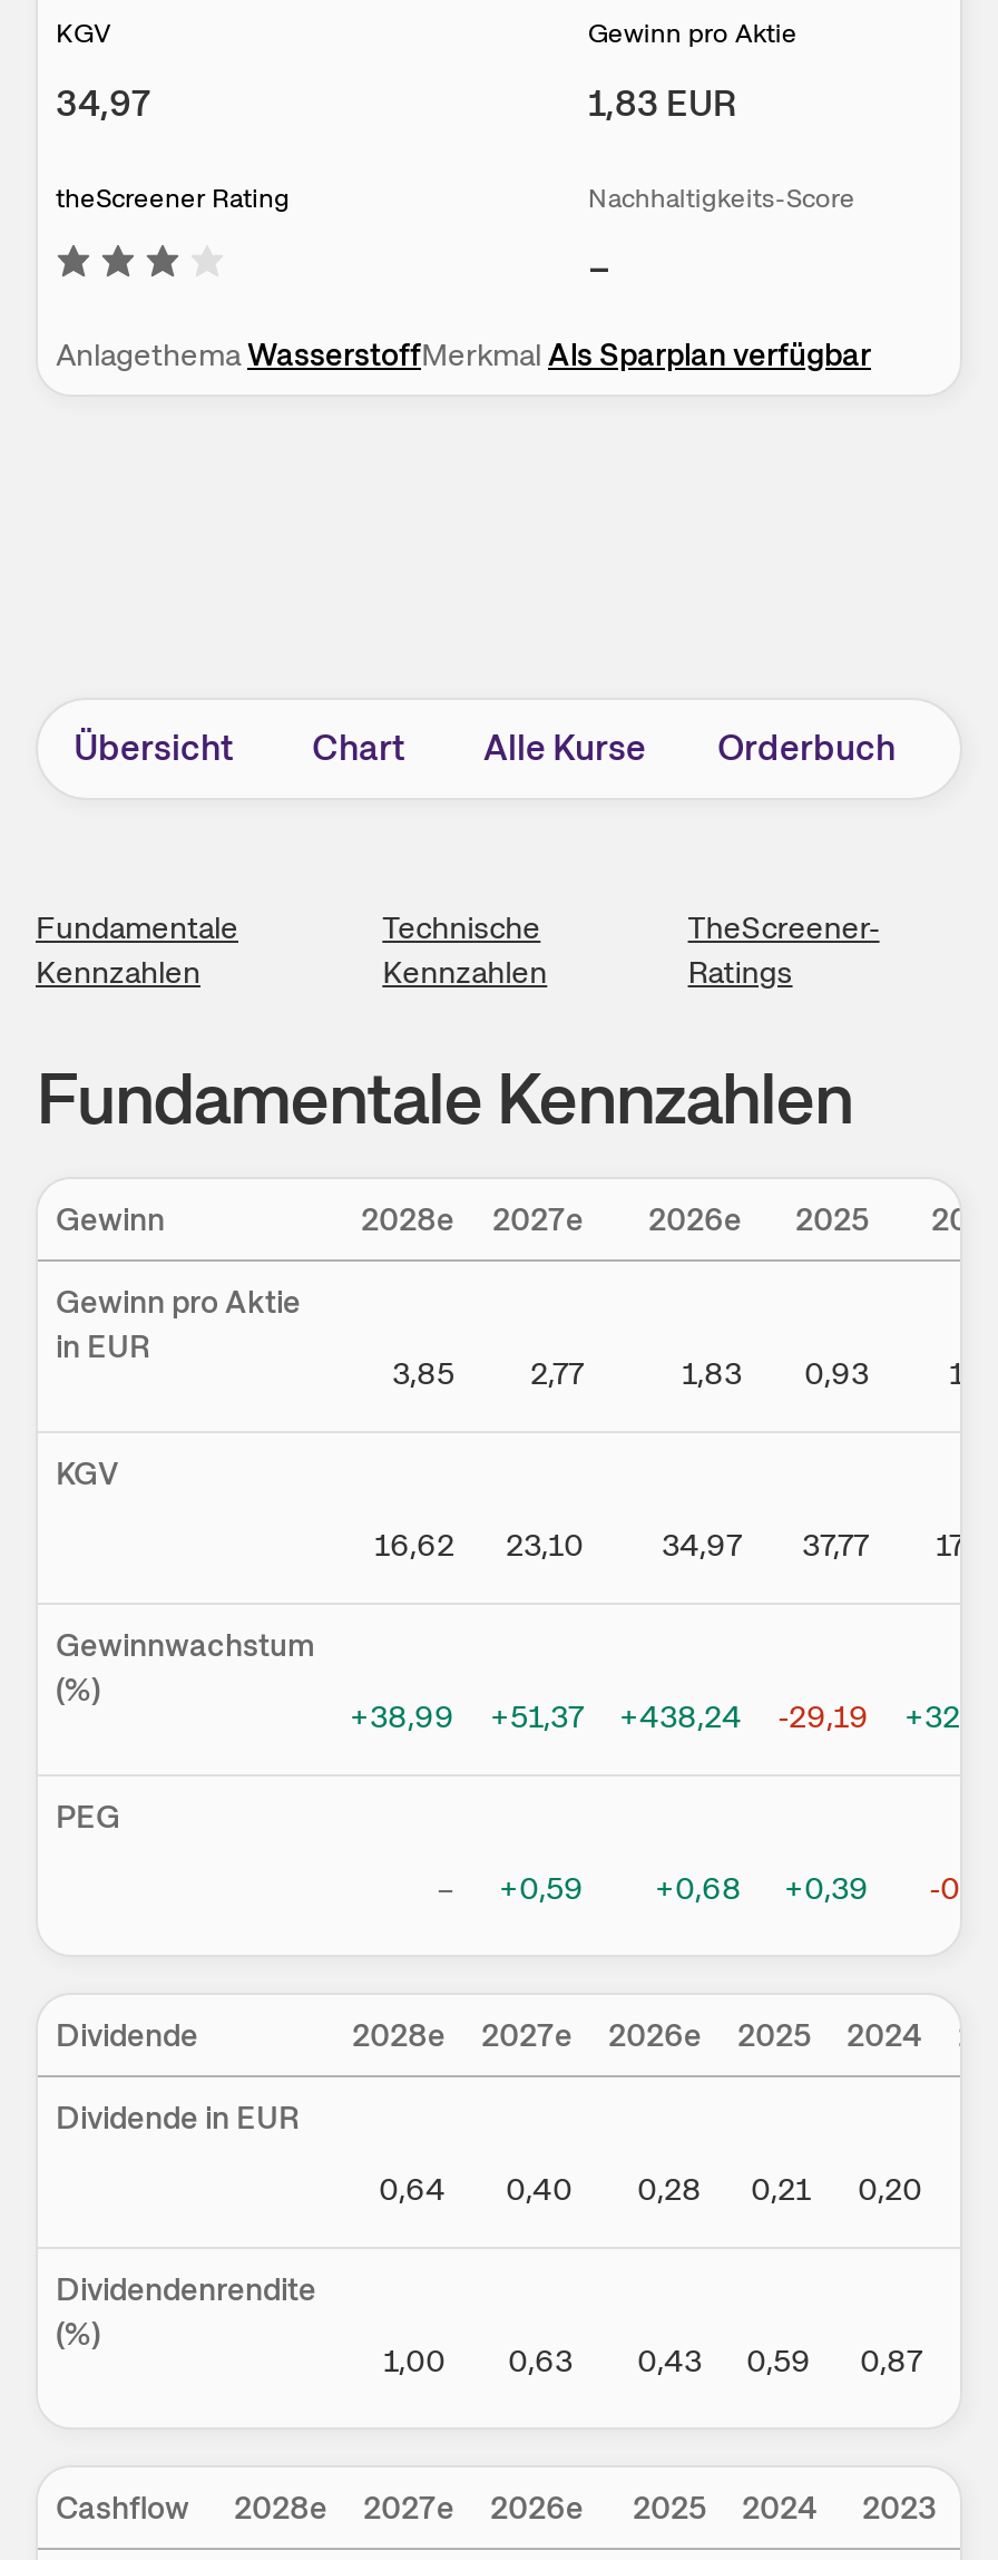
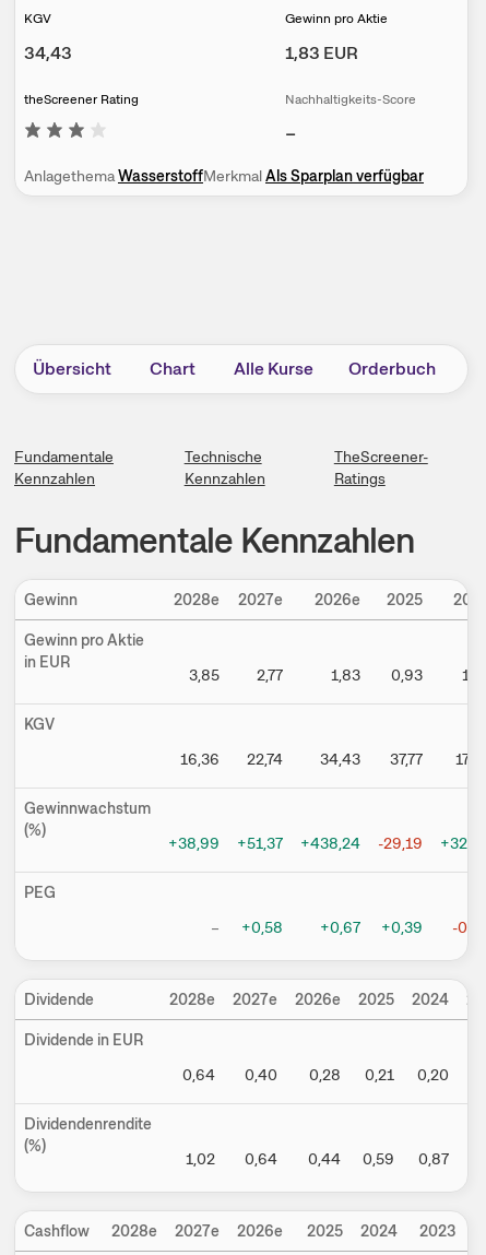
- 34,97
+ 34,43

- 16,62
+ 16,36

- 23,10
+ 22,74

- 34,97
+ 34,43

- +0,59
+ +0,58

- +0,68
+ +0,67

- 1,00
+ 1,02

- 0,63
+ 0,64

- 0,43
+ 0,44
